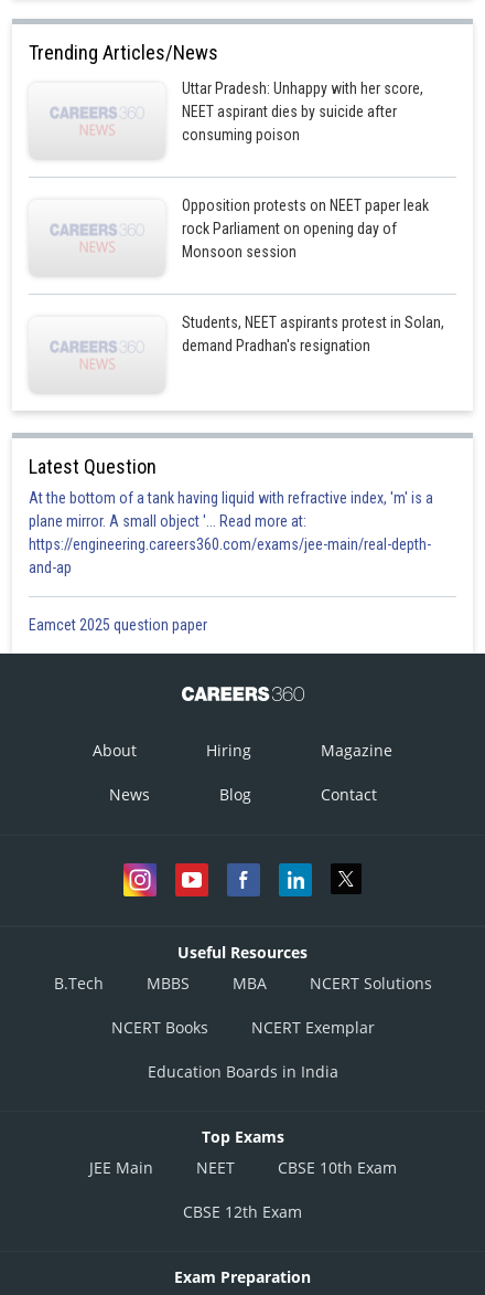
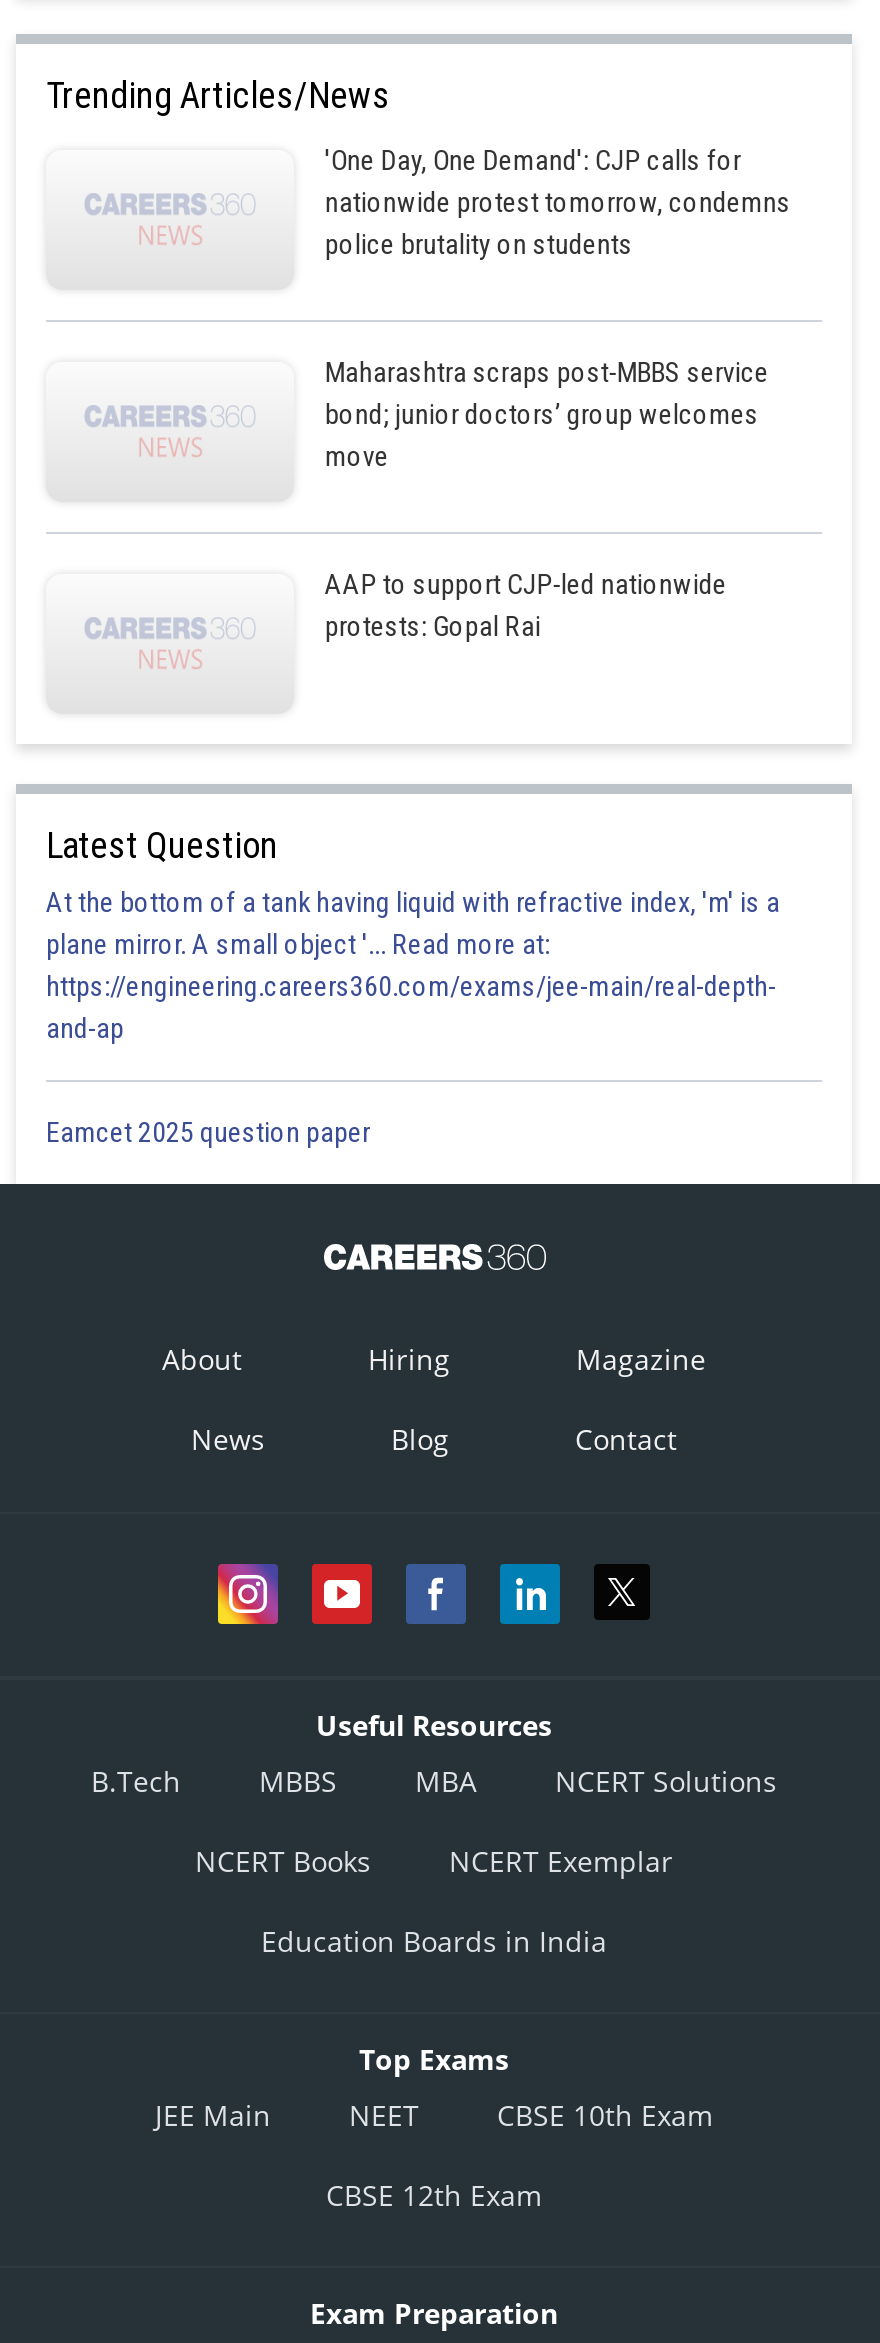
- Uttar Pradesh: Unhappy with her score,
- NEET aspirant dies by suicide after
- consuming poison
+ 'One Day, One Demand': CJP calls for
+ nationwide protest tomorrow, condemns
+ police brutality on students

- Opposition protests on NEET paper leak
- rock Parliament on opening day of
- Monsoon session
+ Maharashtra scraps post-MBBS service
+ bond; junior doctors’ group welcomes
+ move

- Students, NEET aspirants protest in Solan,
- demand Pradhan's resignation
+ AAP to support CJP-led nationwide
+ protests: Gopal Rai
